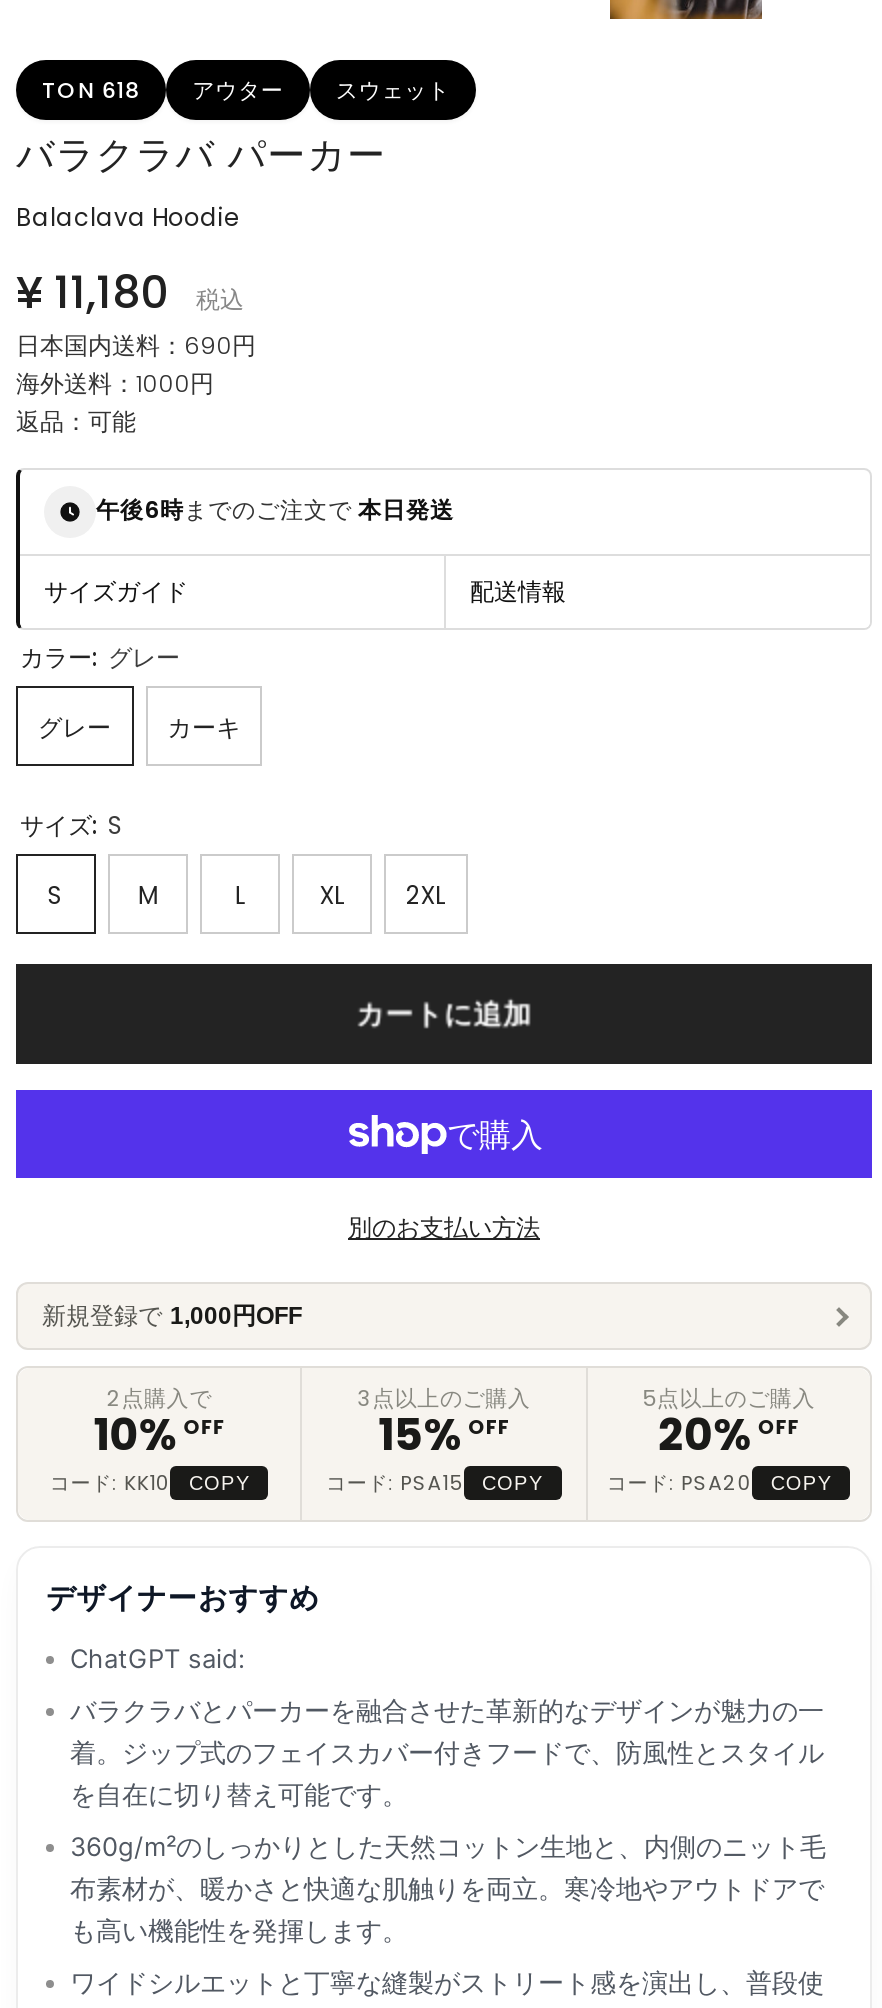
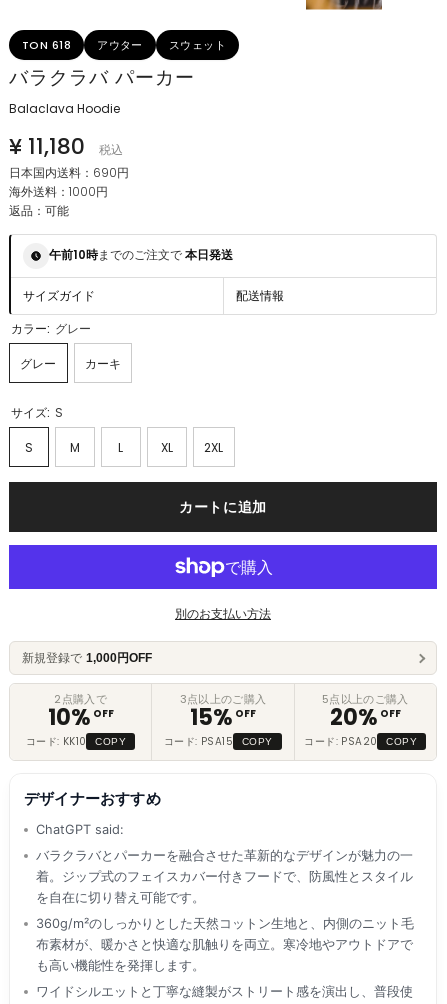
- 午後6時までのご注文で本日発送
+ 午前10時までのご注文で本日発送
